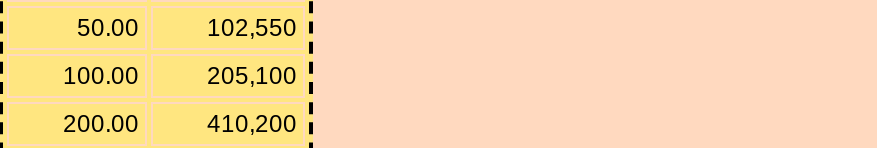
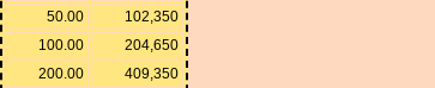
- 102,550
+ 102,350

- 205,100
+ 204,650

- 410,200
+ 409,350
